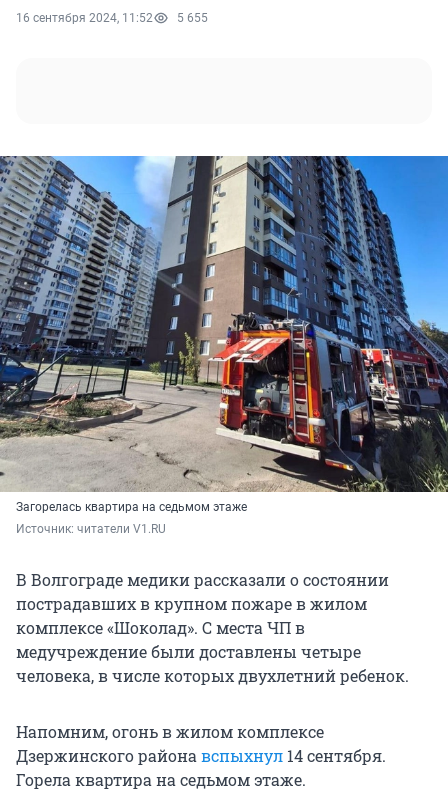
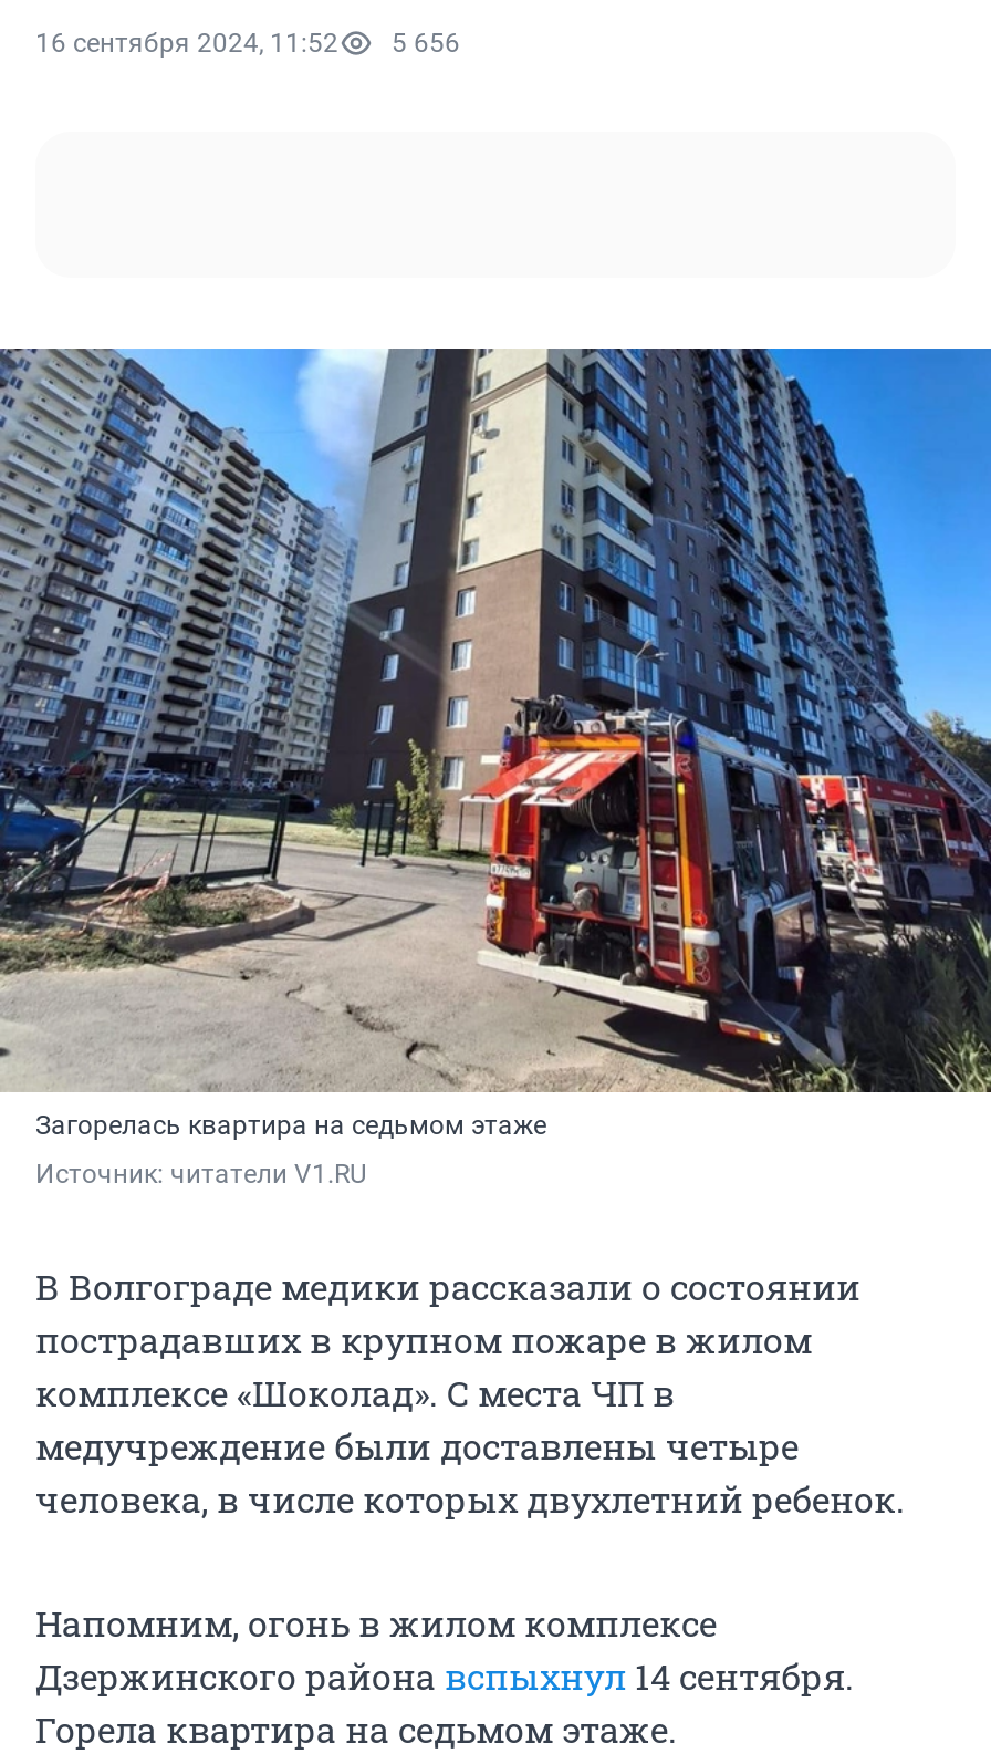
- 16 сентября 2024, 11:52 5 655
+ 16 сентября 2024, 11:52 5 656
